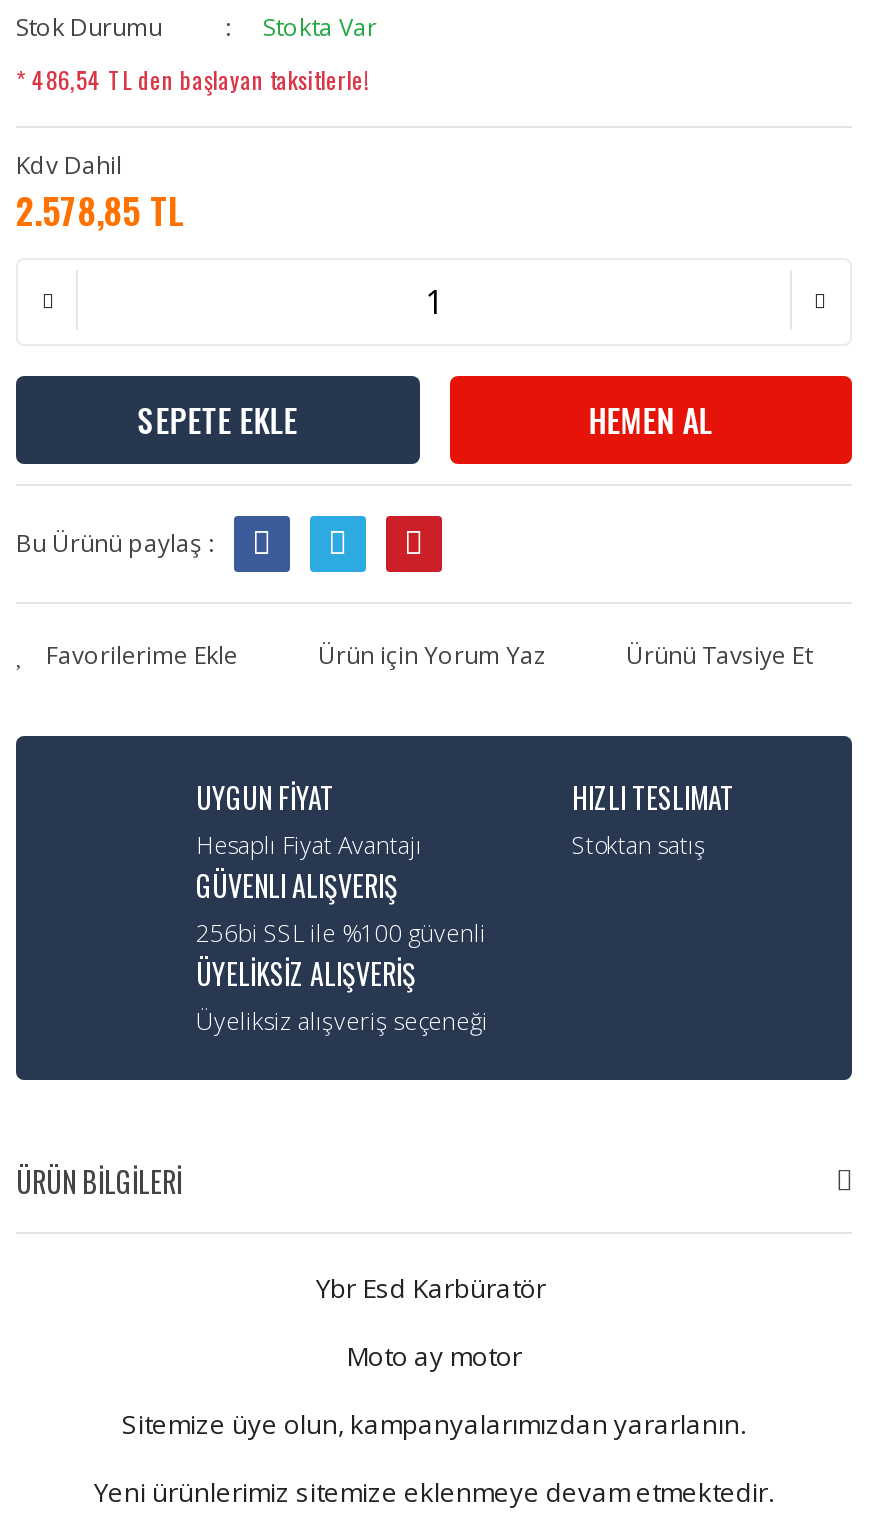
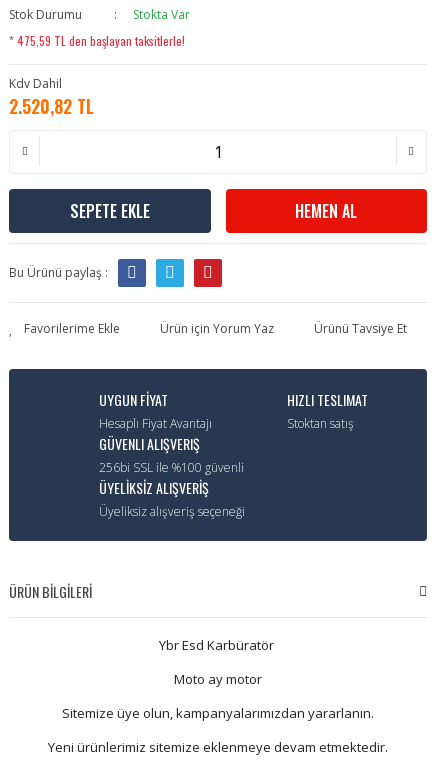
- * 486,54 TL den başlayan taksitlerle!
+ * 475,59 TL den başlayan taksitlerle!

- 2.578,85 TL
+ 2.520,82 TL
